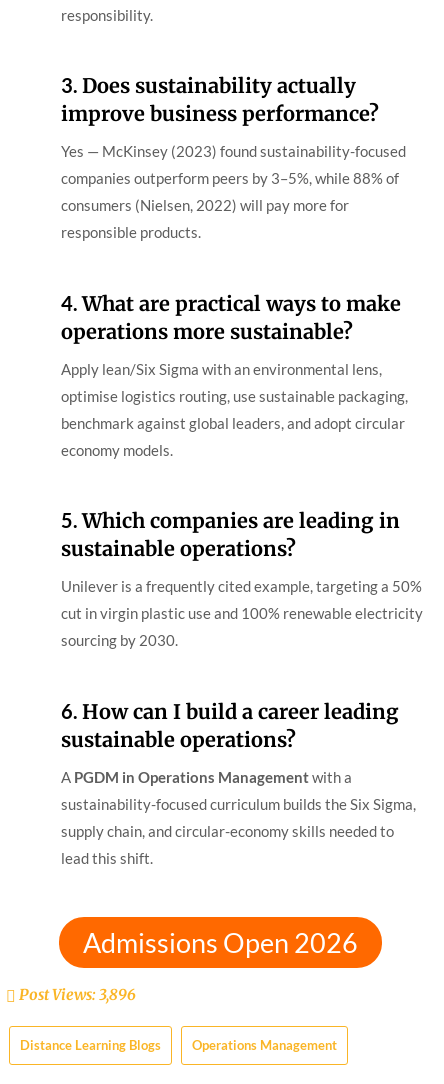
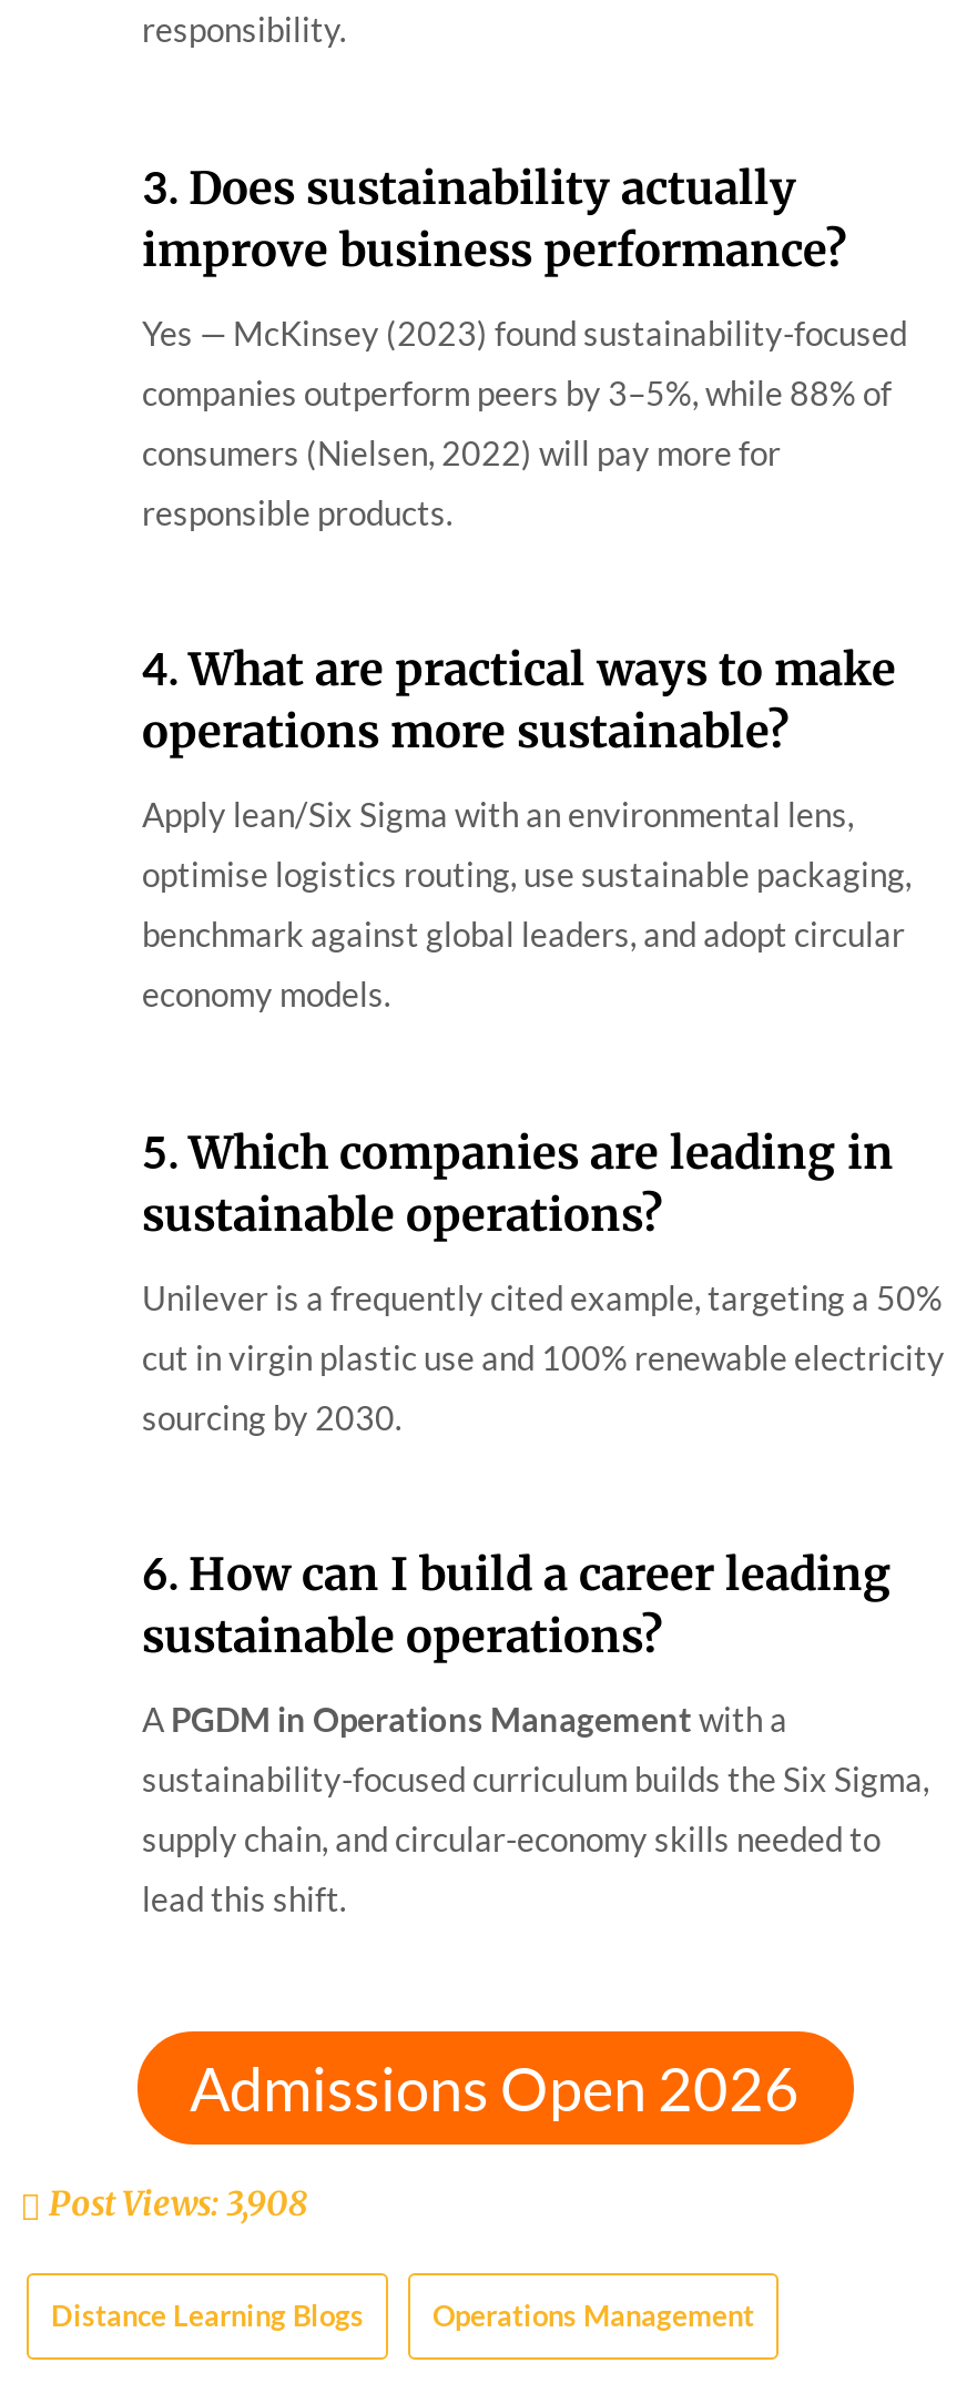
- Post Views: 3,896
+ Post Views: 3,908
